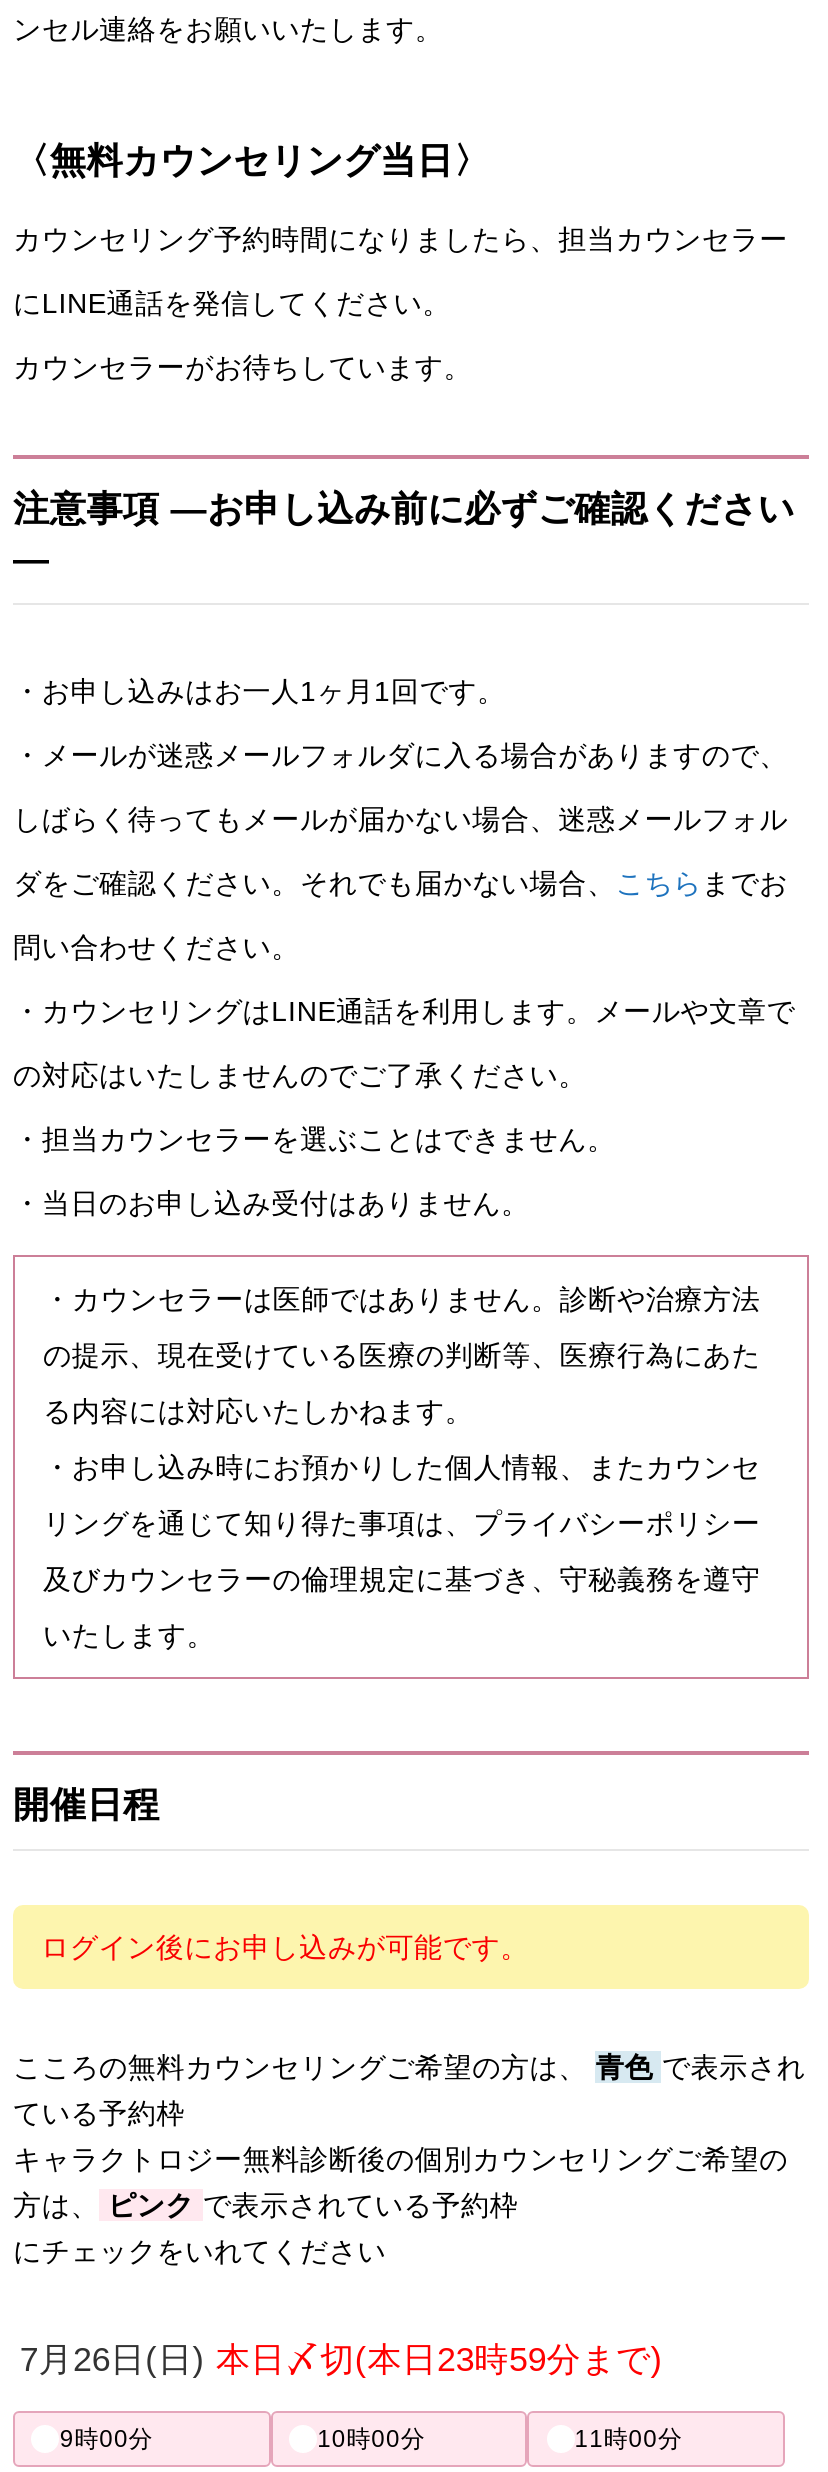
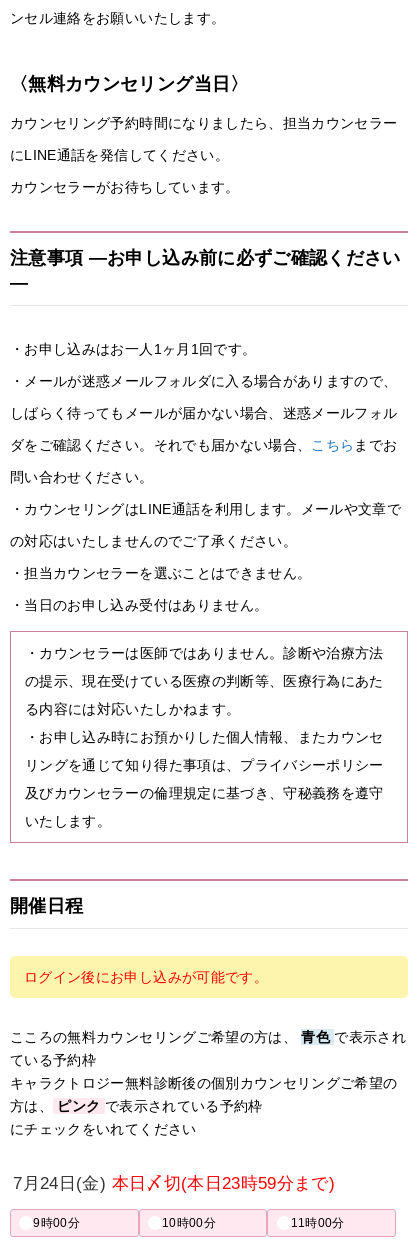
- 7月26日(日)本日〆切(本日23時59分まで)
+ 7月24日(金)本日〆切(本日23時59分まで)
